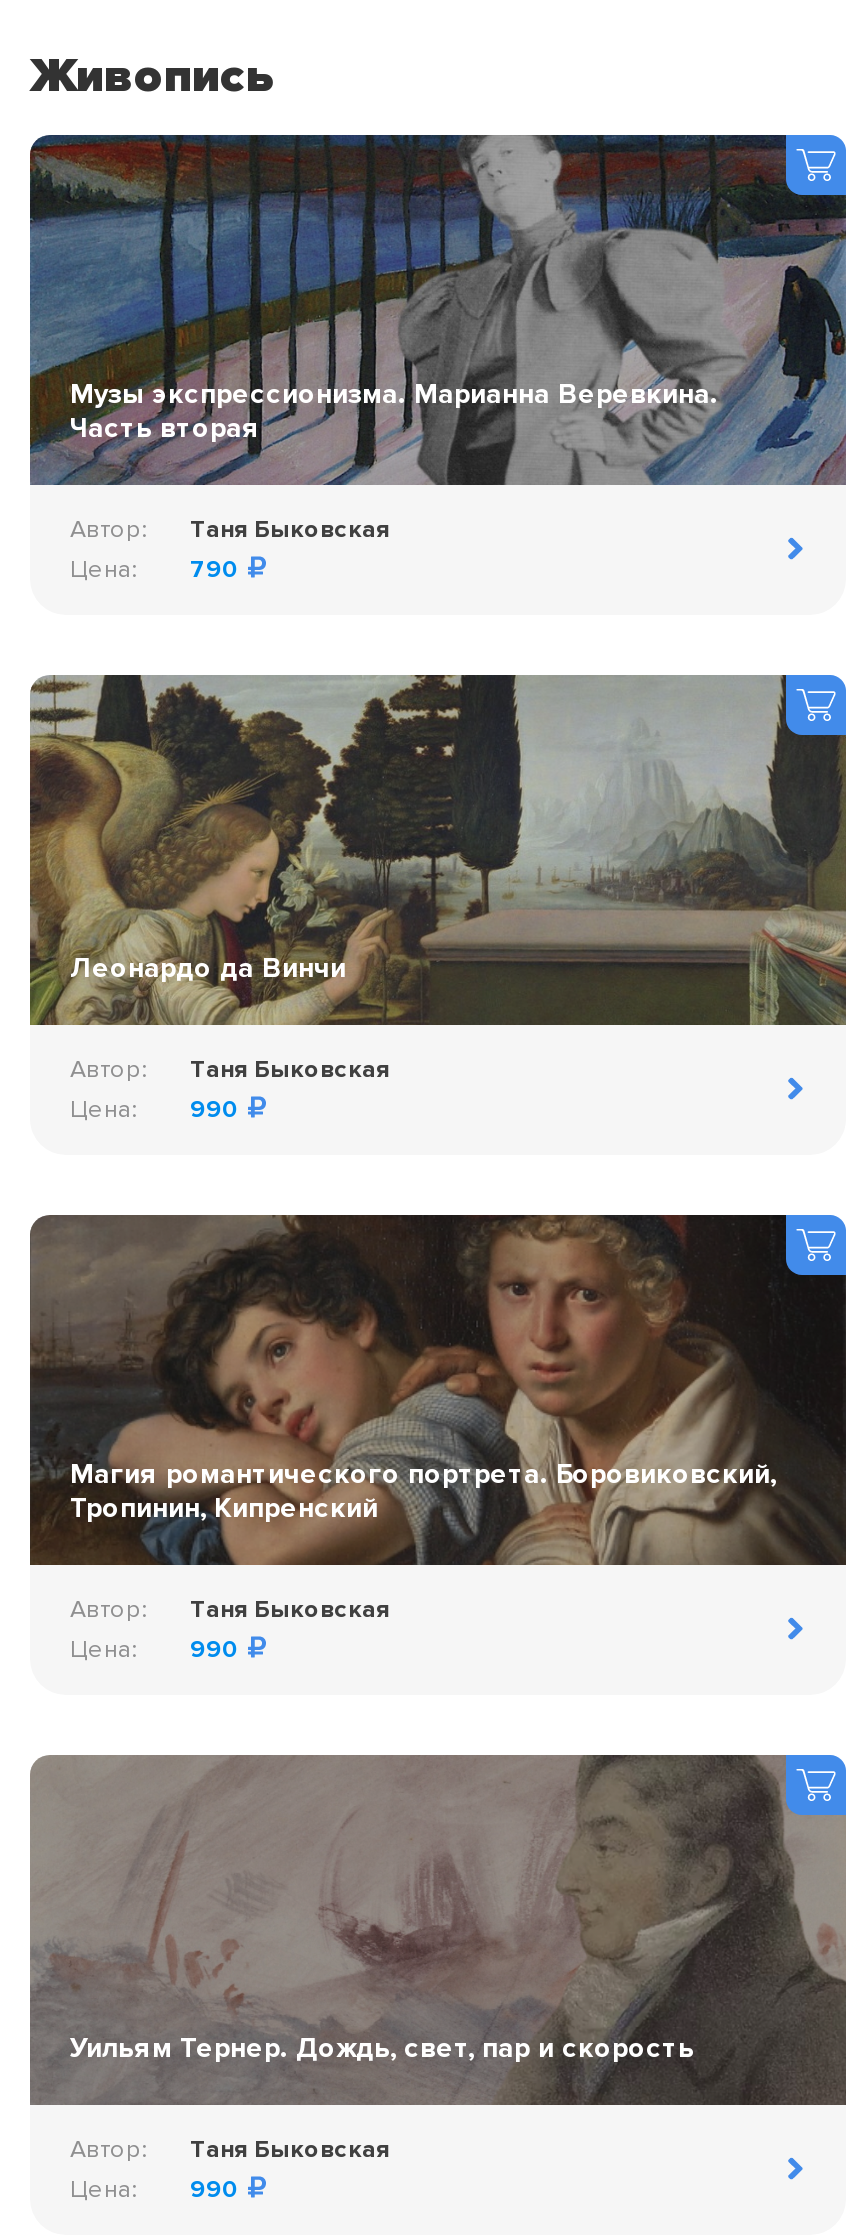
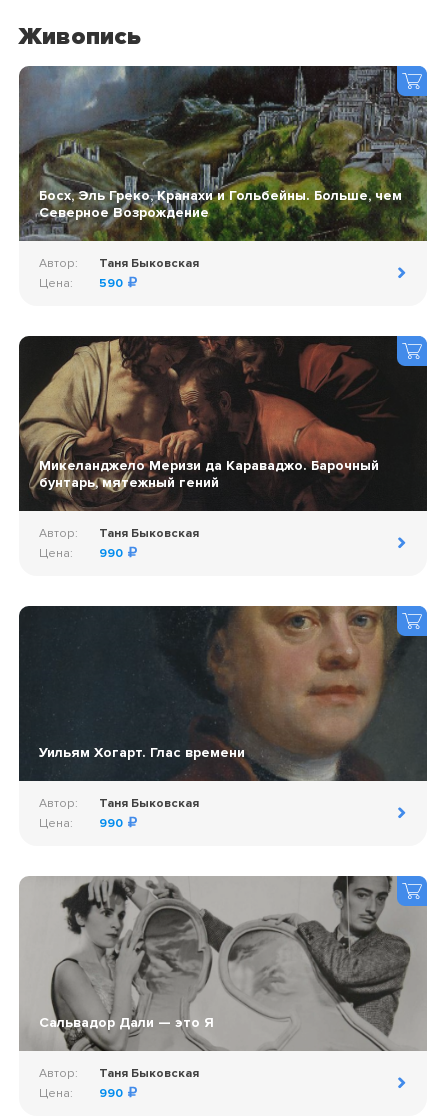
- [image]
- Музы экспрессионизма. Марианна Веревкина.
- Часть вторая
+ [image]
+ Босх, Эль Греко, Кранахи и Гольбейны. Больше, чем
+ Северное Возрождение

- Цена: 790
+ Цена: 590

- [image]
- Леонардо да Винчи
+ [image]
+ Микеланджело Меризи да Караваджо. Барочный
+ бунтарь, мятежный гений

- [image]
- Магия романтического портрета. Боровиковский,
- Тропинин, Кипренский
+ [image]
+ Уильям Хогарт. Глас времени

- [image]
- Уильям Тернер. Дождь, свет, пар и скорость
+ [image]
+ Сальвадор Дали — это Я
